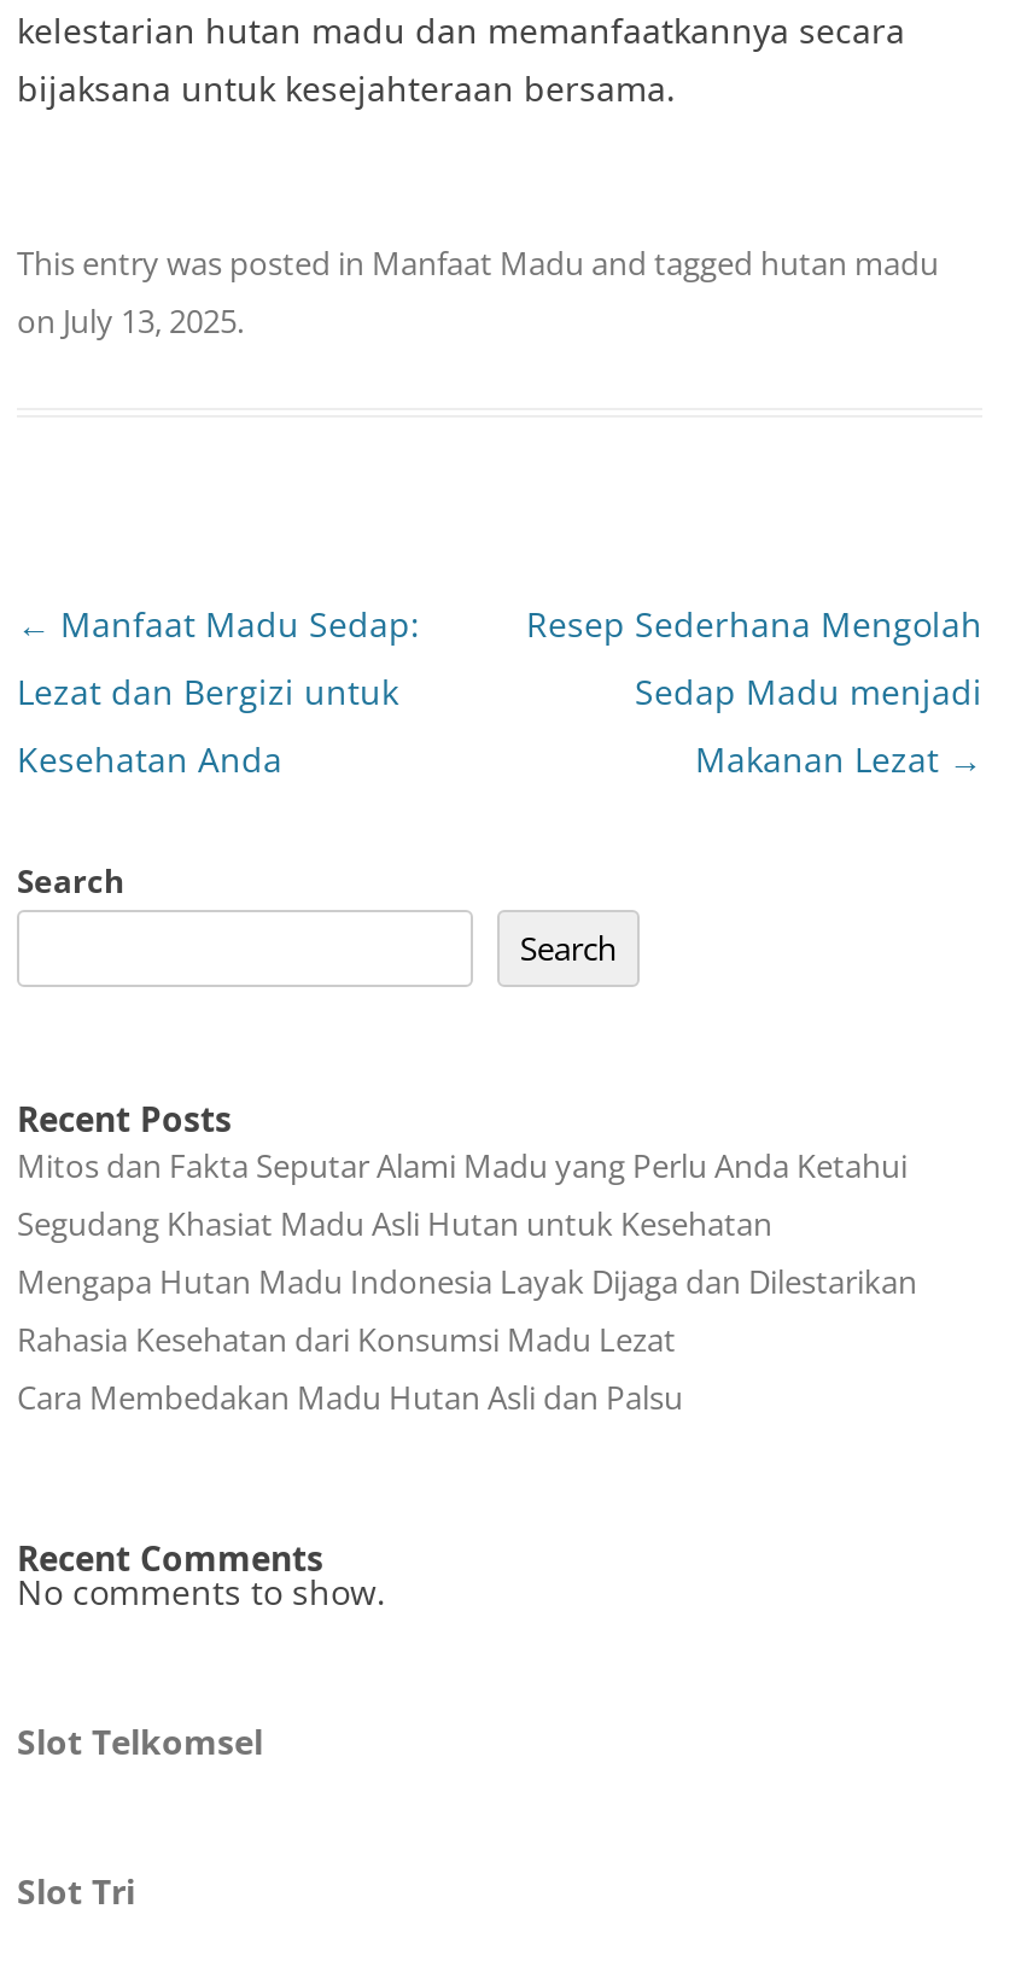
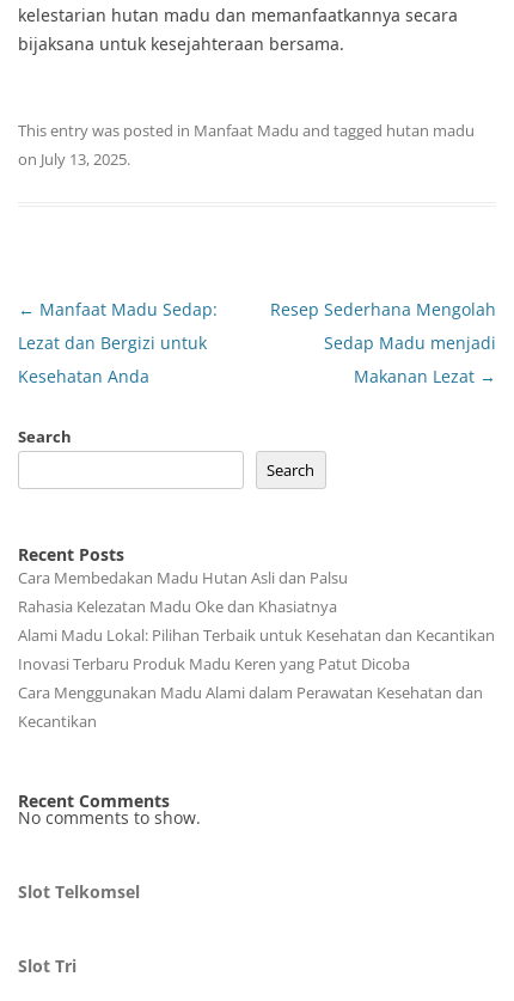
- Mitos dan Fakta Seputar Alami Madu yang Perlu Anda Ketahui
- Segudang Khasiat Madu Asli Hutan untuk Kesehatan
- Mengapa Hutan Madu Indonesia Layak Dijaga dan Dilestarikan
- Rahasia Kesehatan dari Konsumsi Madu Lezat

moved up: Cara Membedakan Madu Hutan Asli dan Palsu

+ Rahasia Kelezatan Madu Oke dan Khasiatnya
+ Alami Madu Lokal: Pilihan Terbaik untuk Kesehatan dan Kecantikan
+ Inovasi Terbaru Produk Madu Keren yang Patut Dicoba
+ Cara Menggunakan Madu Alami dalam Perawatan Kesehatan dan
+ Kecantikan
